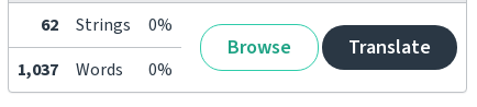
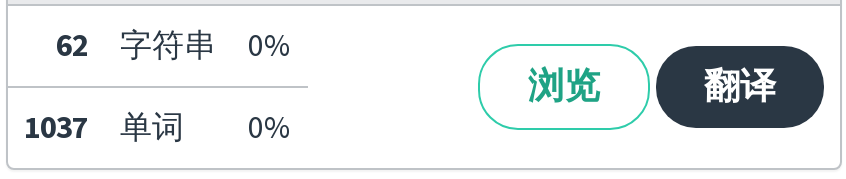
- Strings
+ 字符串

- Browse
- Translate
- 1,037
- Words
+ 浏览
+ 翻译
+ 1037
+ 单词
